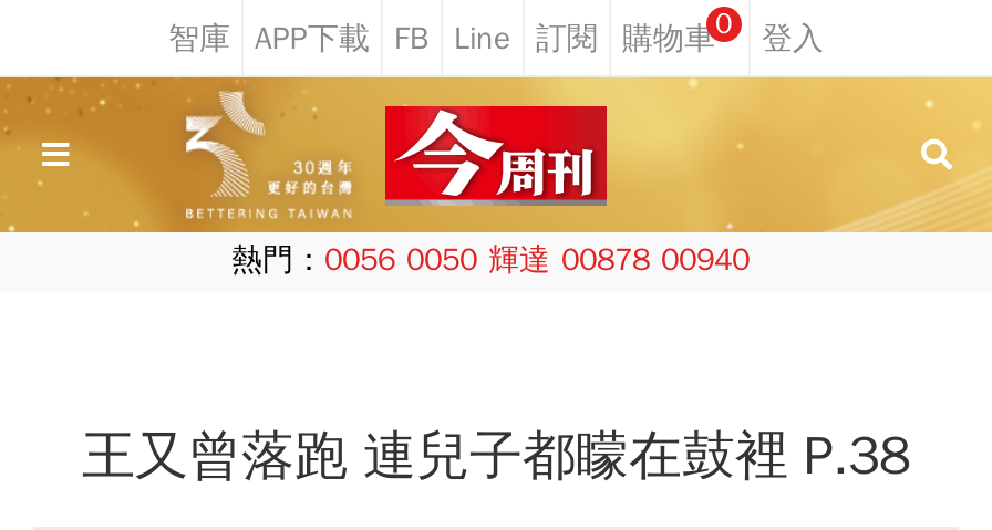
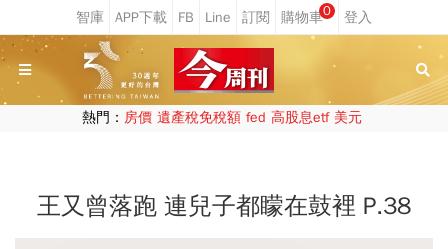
- 熱門：0056 0050 輝達 00878 00940
+ 熱門：房價 遺產稅免稅額 fed 高股息etf 美元
